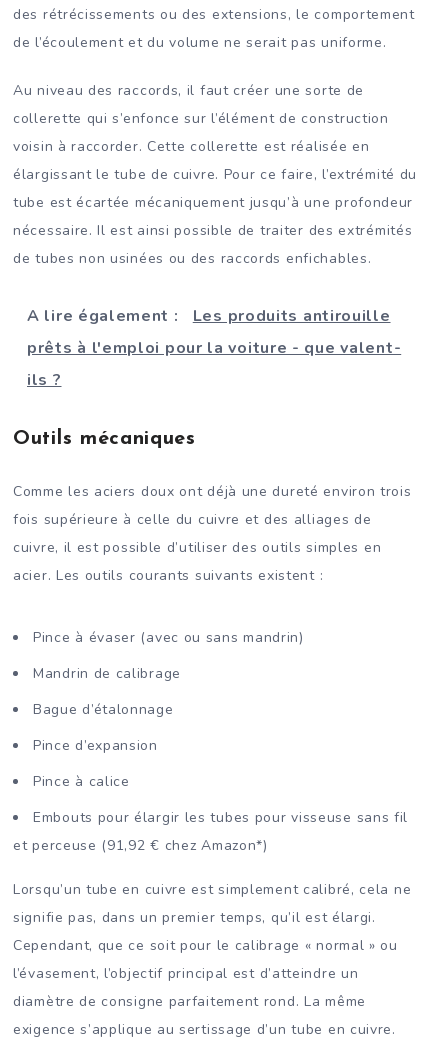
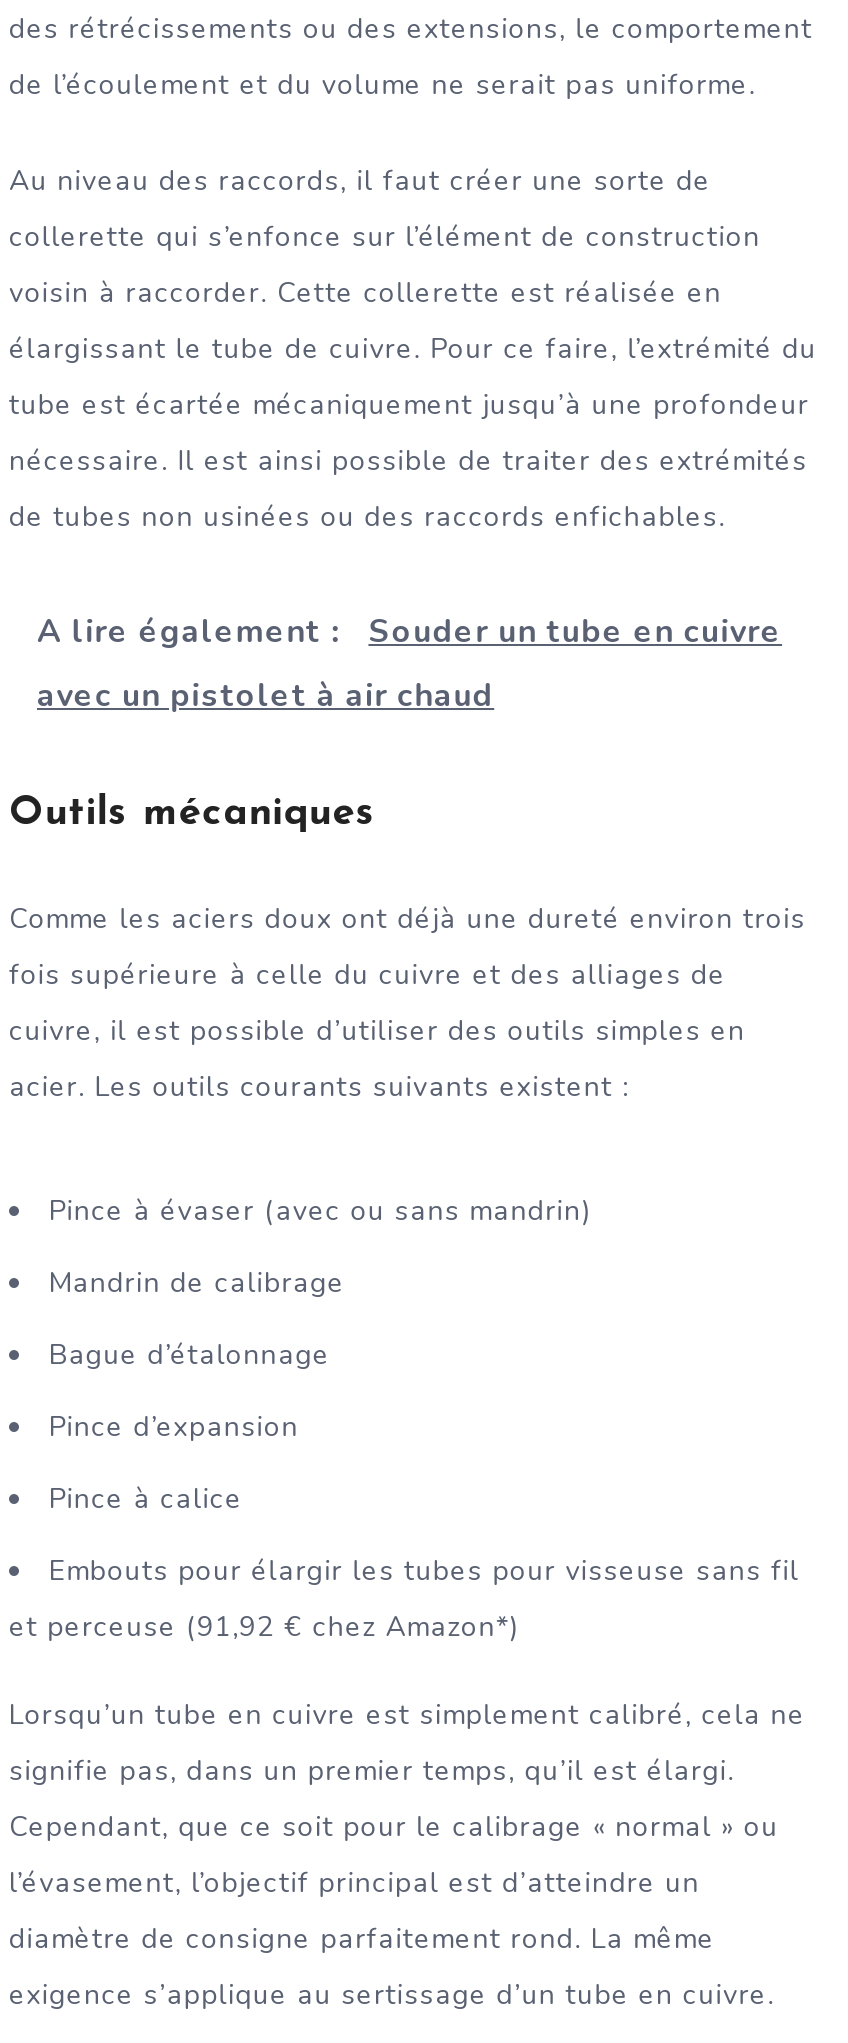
- A lire également : Les produits antirouille
- prêts à l'emploi pour la voiture - que valent-
- ils ?
+ A lire également : Souder un tube en cuivre
+ avec un pistolet à air chaud
